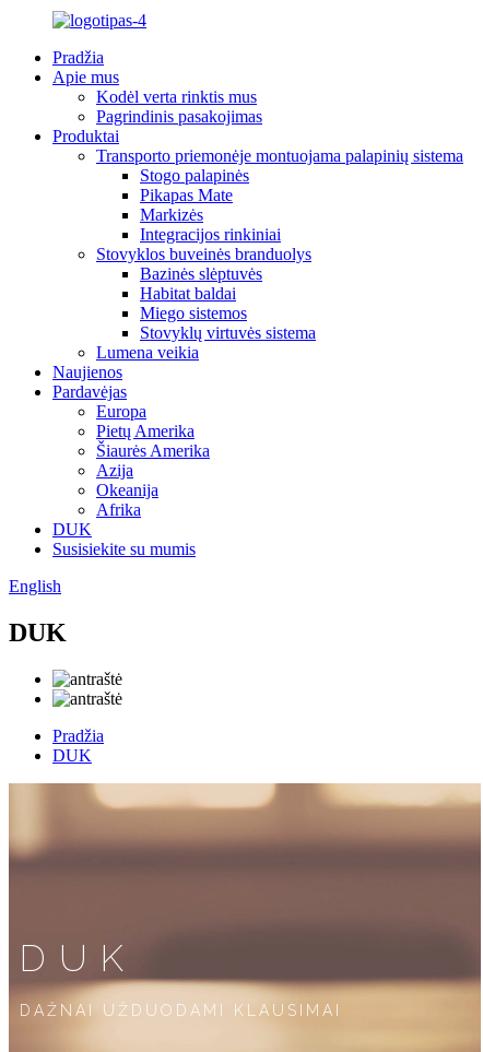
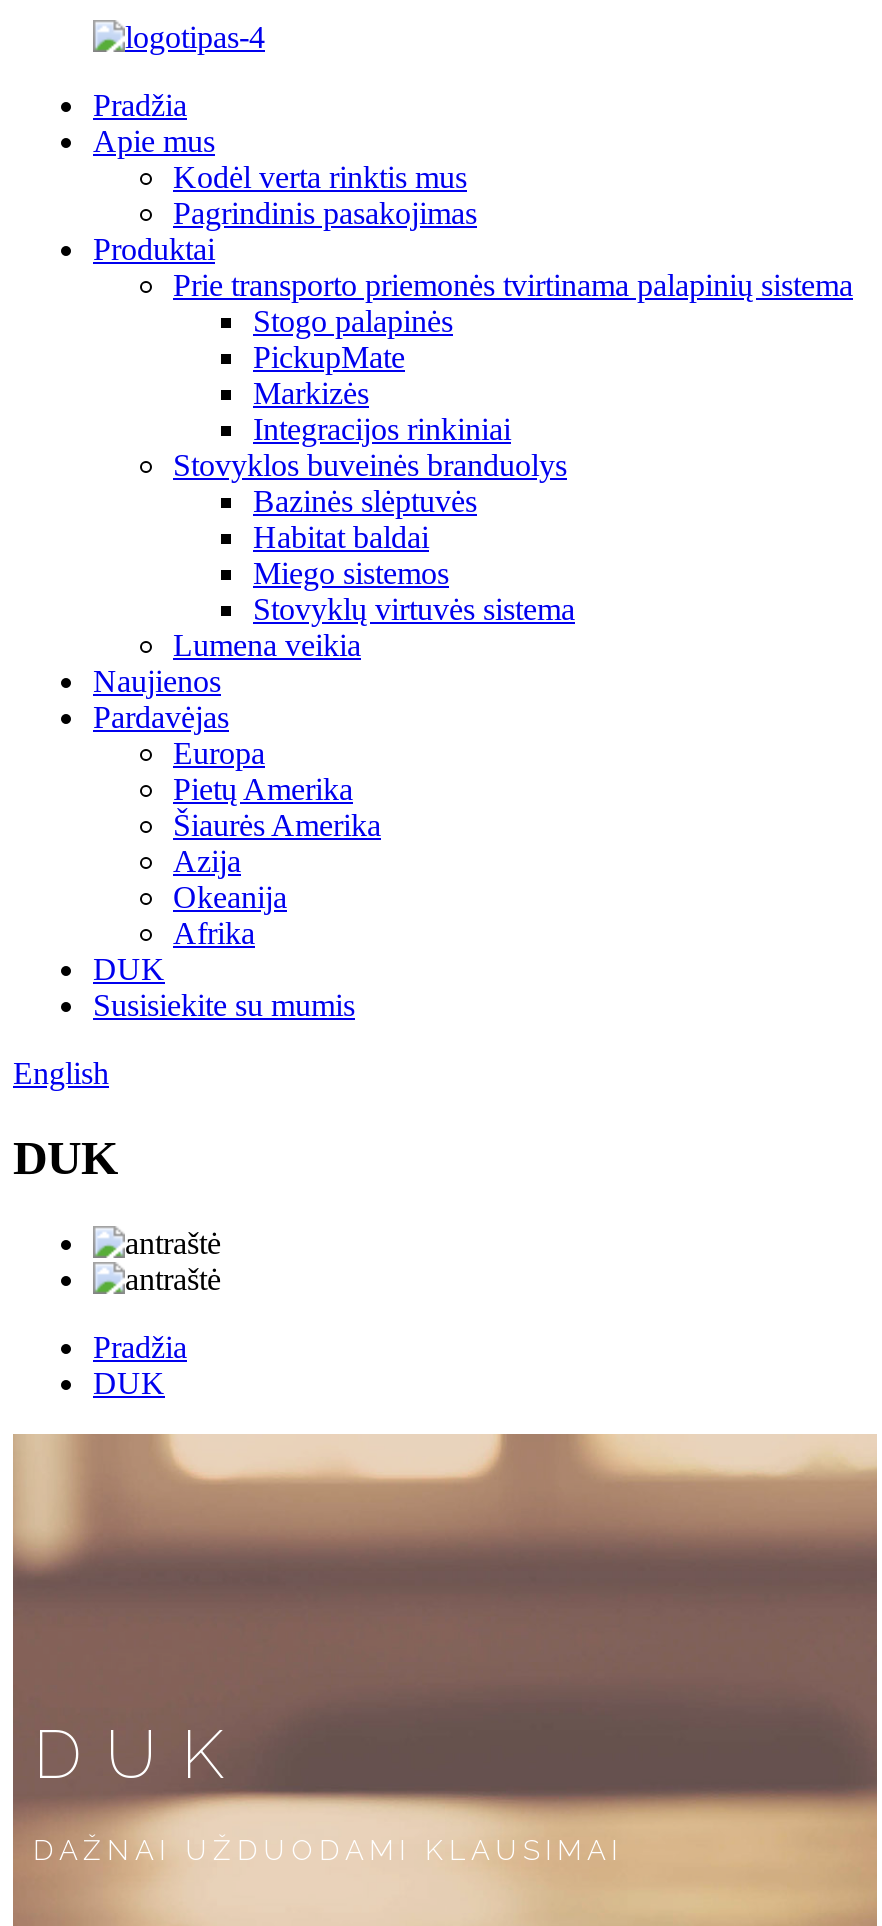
- Transporto priemonėje montuojama palapinių sistema
+ Prie transporto priemonės tvirtinama palapinių sistema

- Pikapas Mate
+ PickupMate
